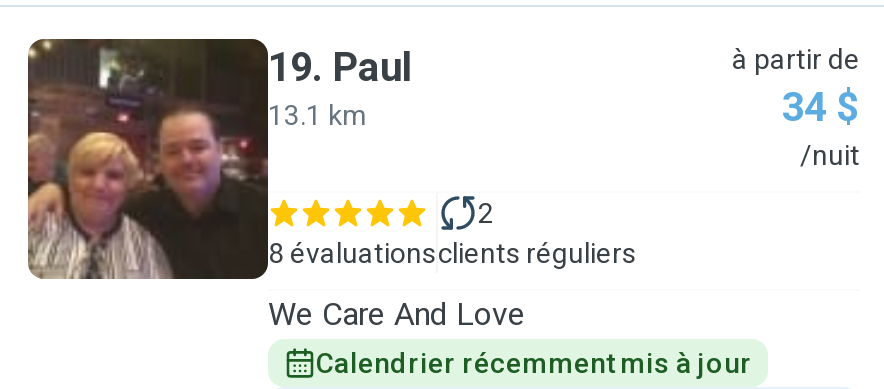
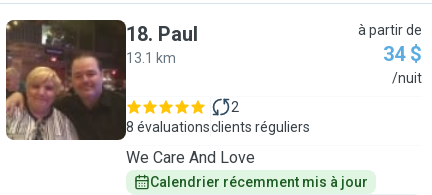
- 19. Paul
+ 18. Paul
